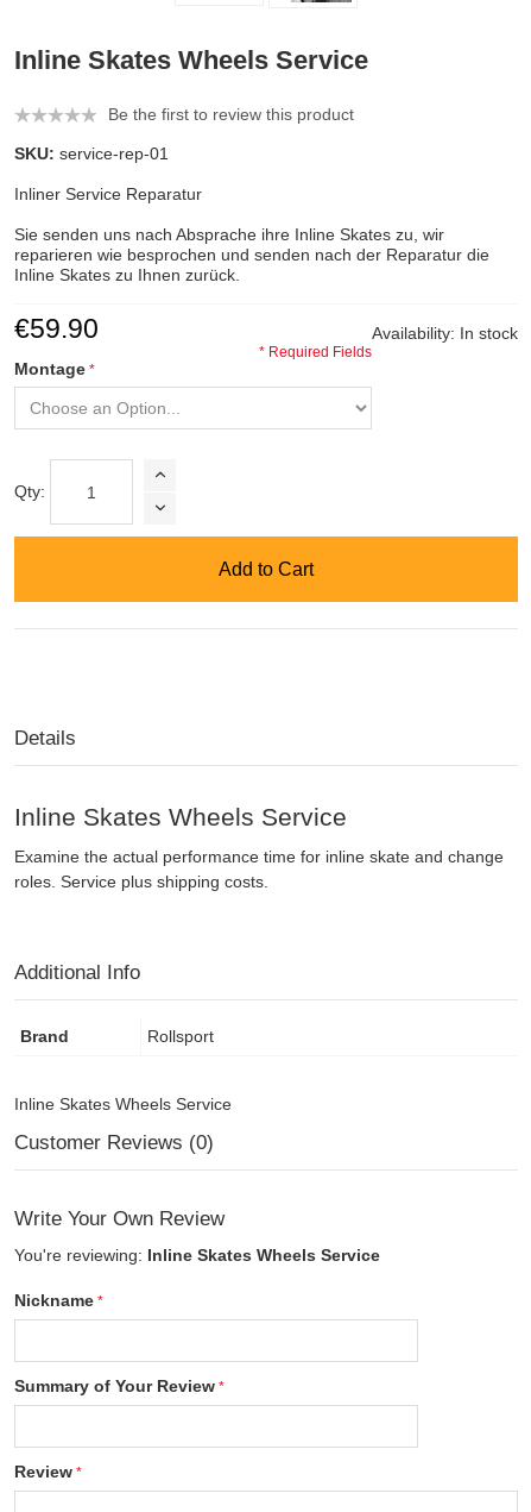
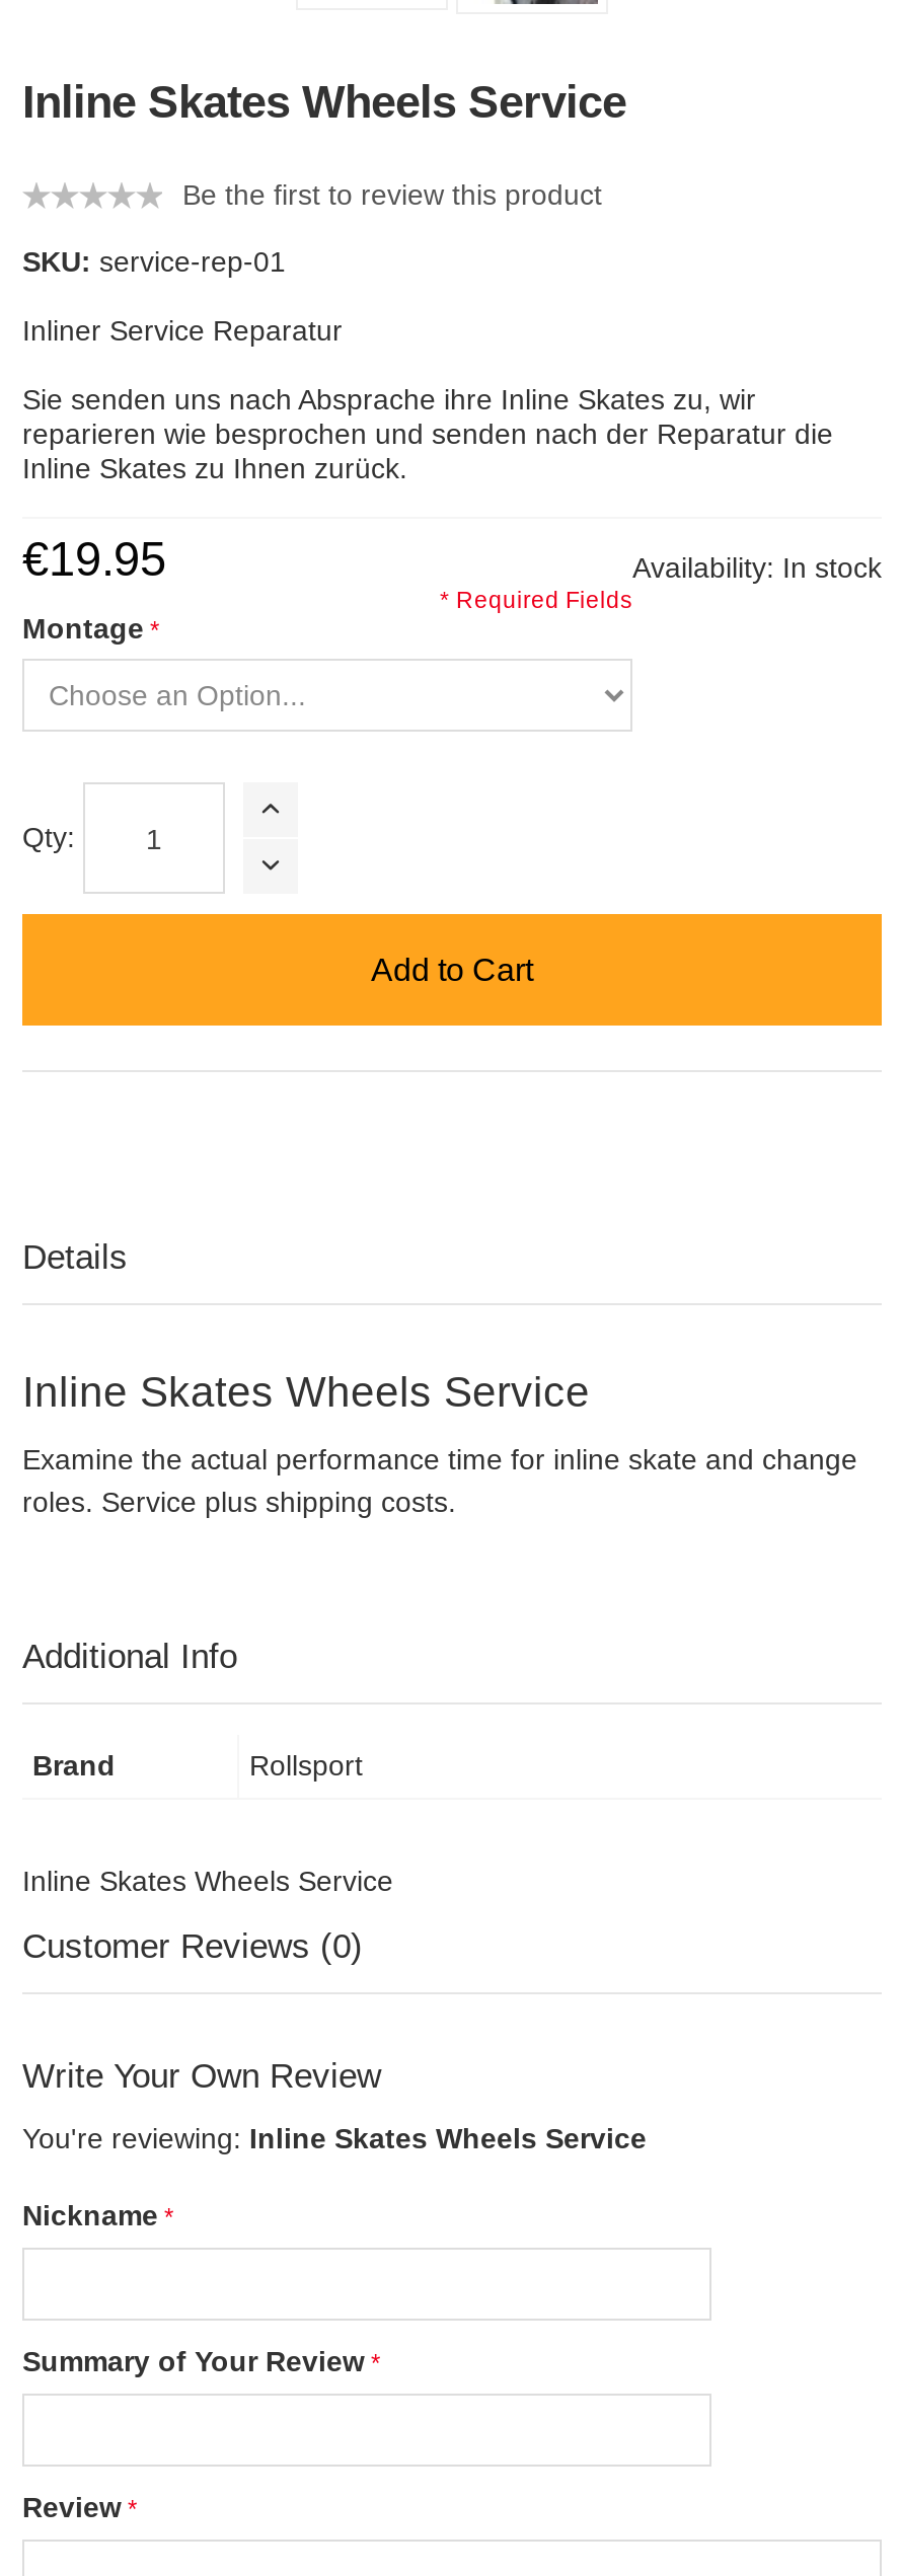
- €59.90
+ €19.95
